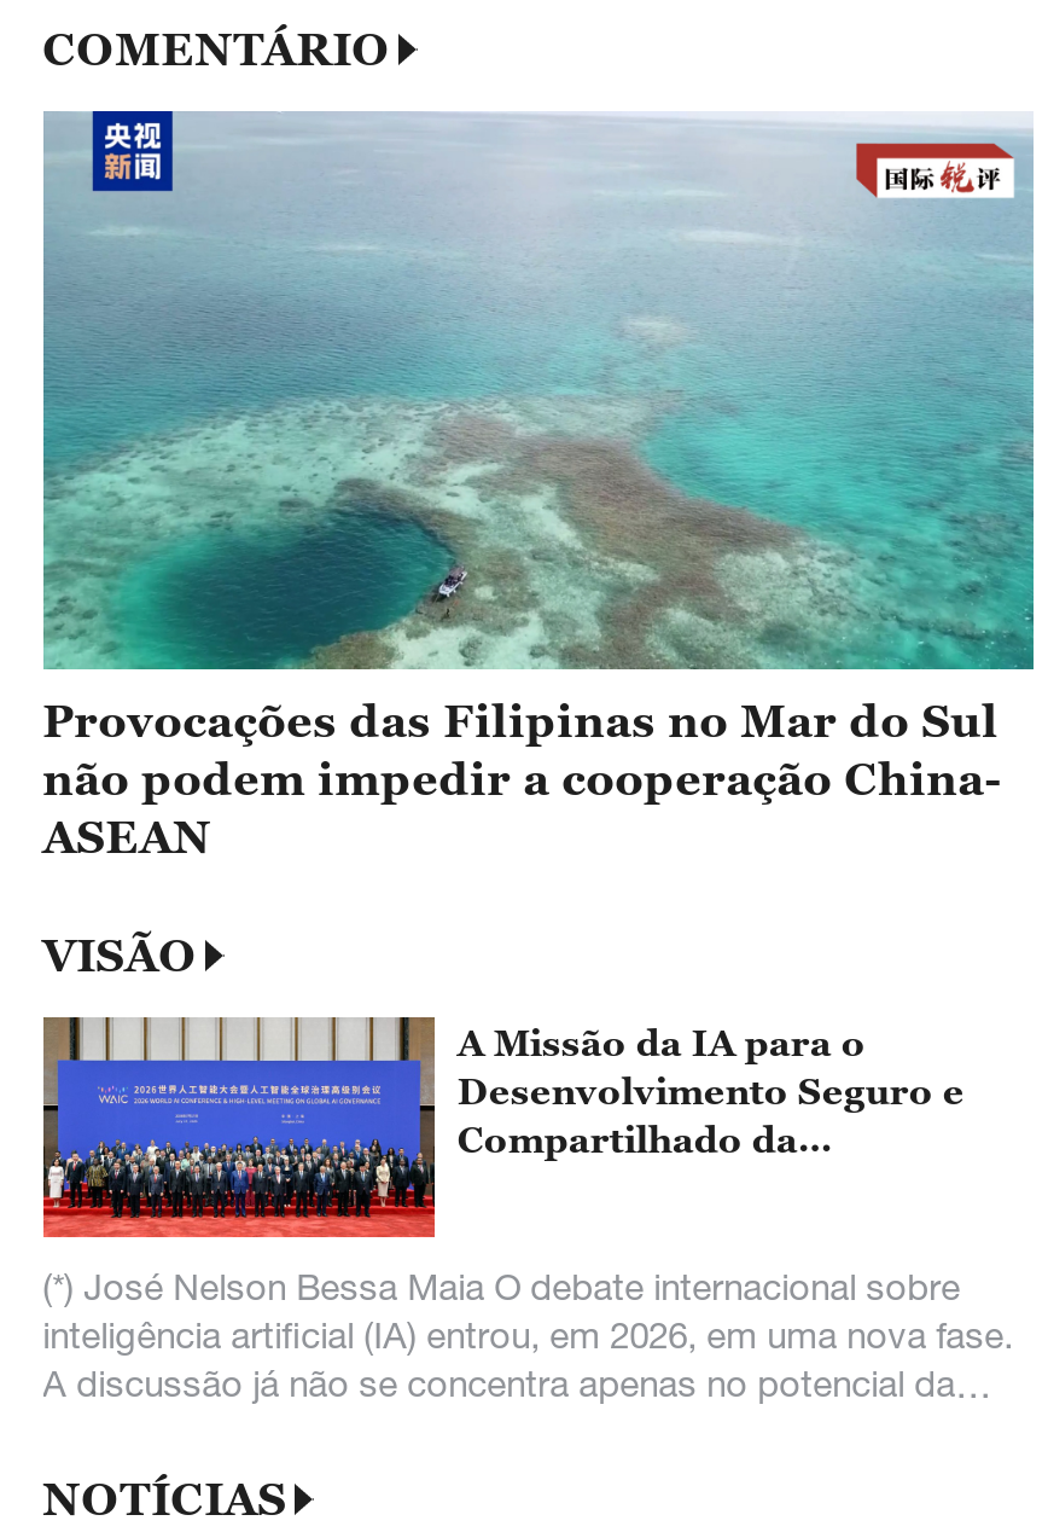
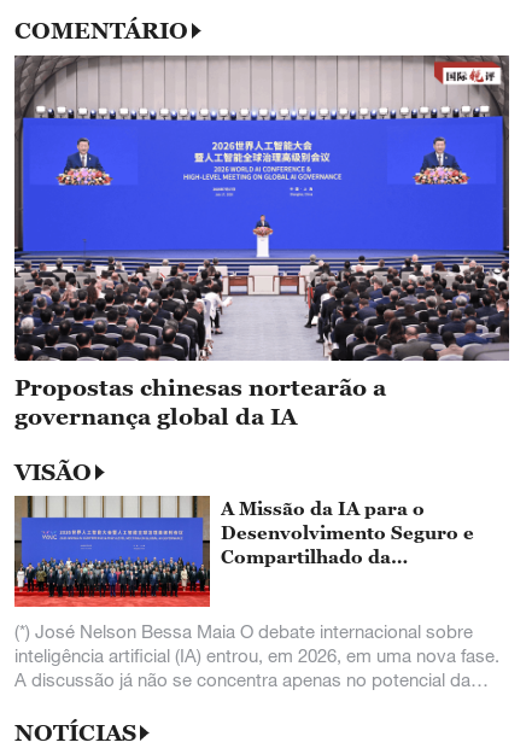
- [image]
- Provocações das Filipinas no Mar do Sul
- não podem impedir a cooperação China-
- ASEAN
+ [image]
+ Propostas chinesas nortearão a
+ governança global da IA
